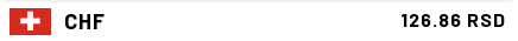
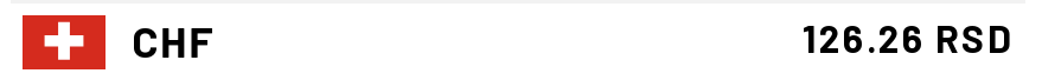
- 126.86 RSD
+ 126.26 RSD
